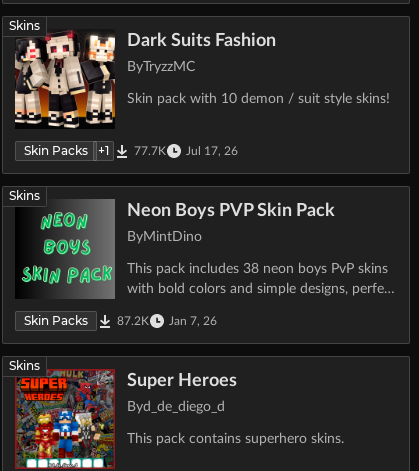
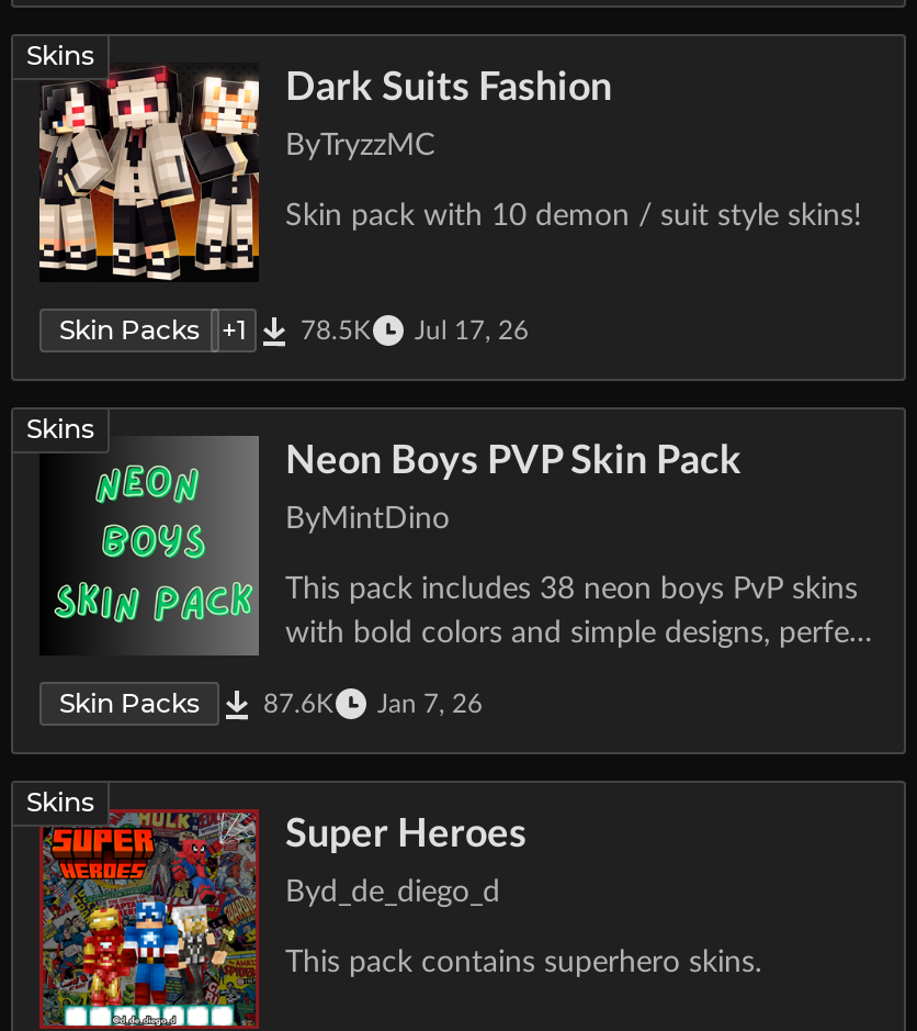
- 77.7K Jul 17, 26
+ 78.5K Jul 17, 26

- 87.2K Jan 7, 26
+ 87.6K Jan 7, 26
